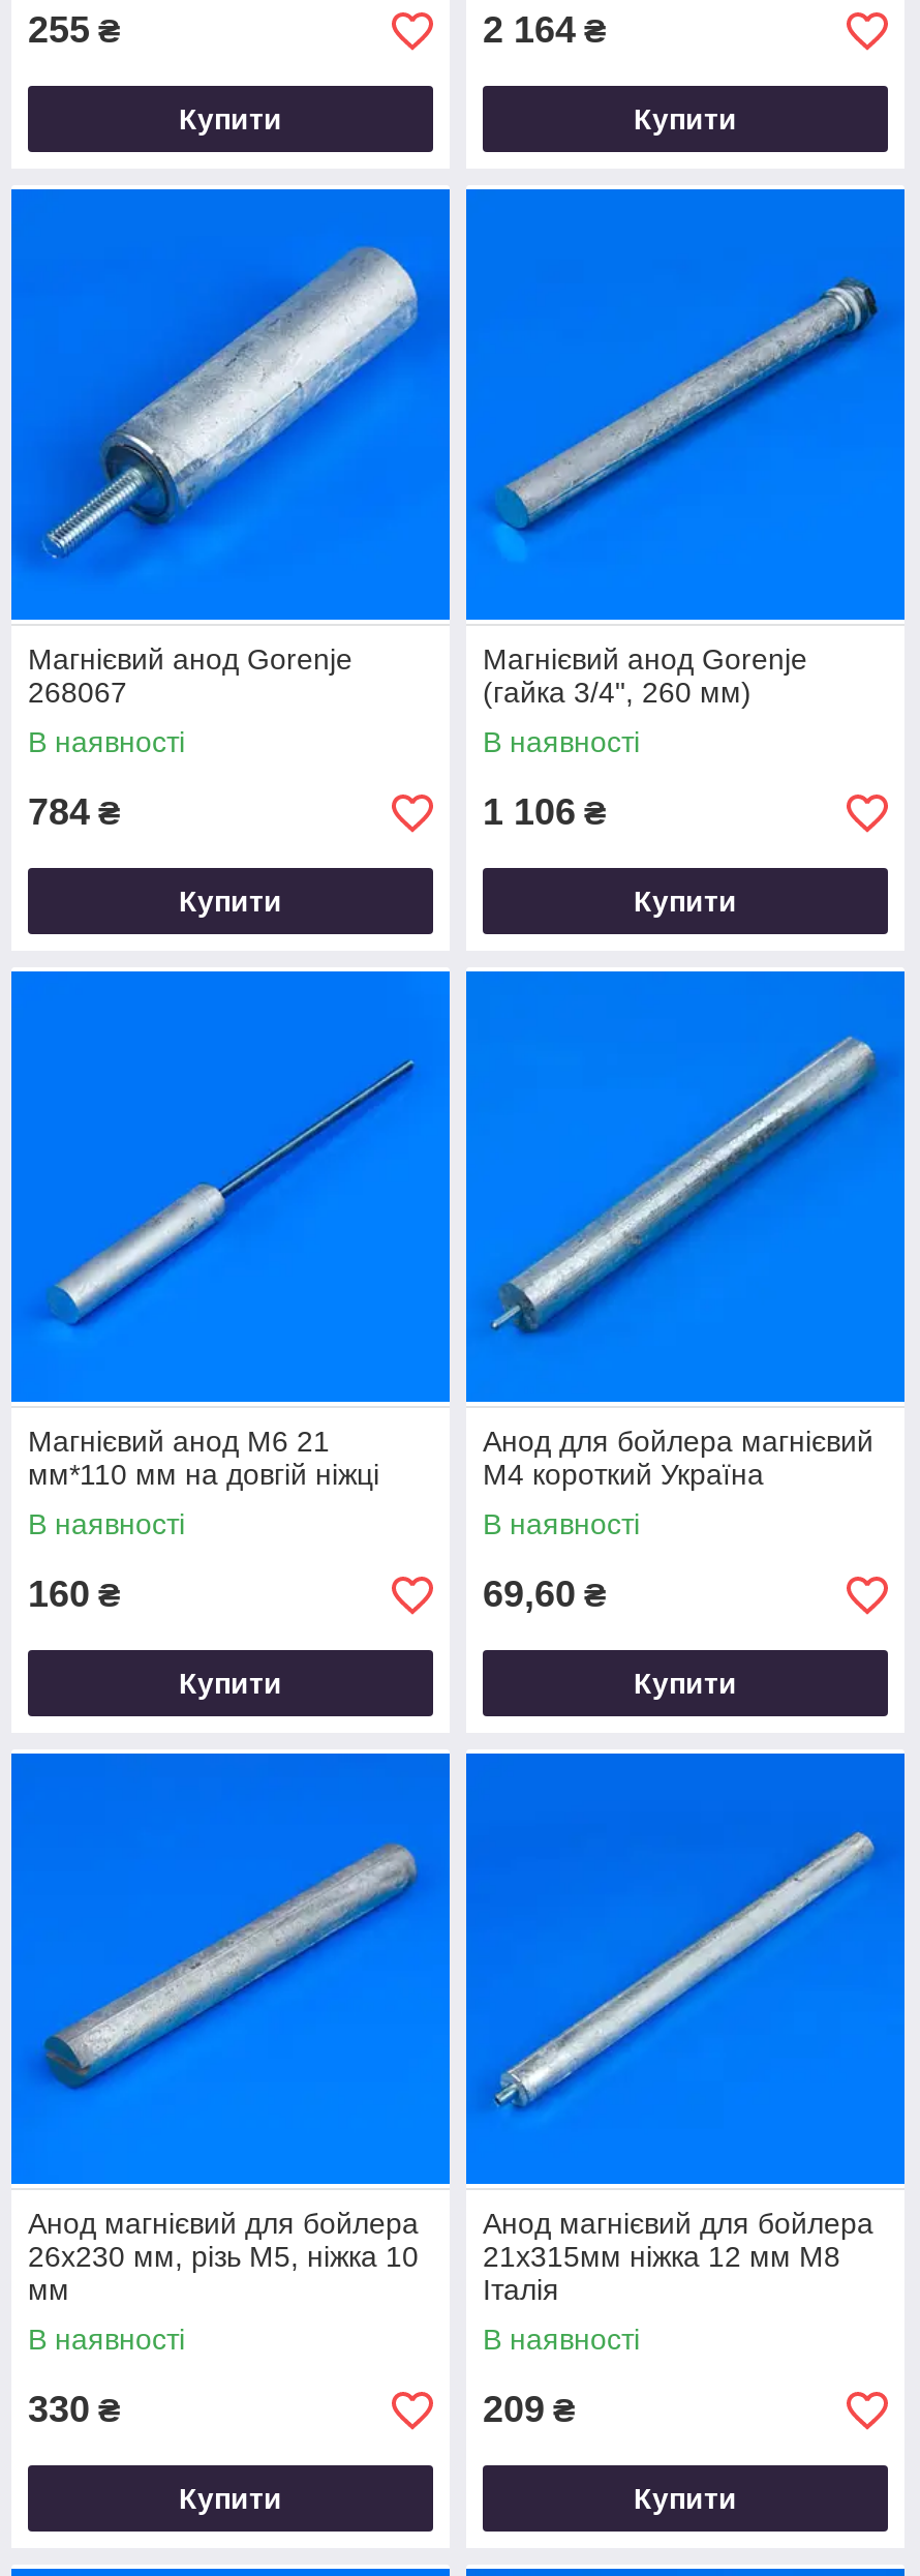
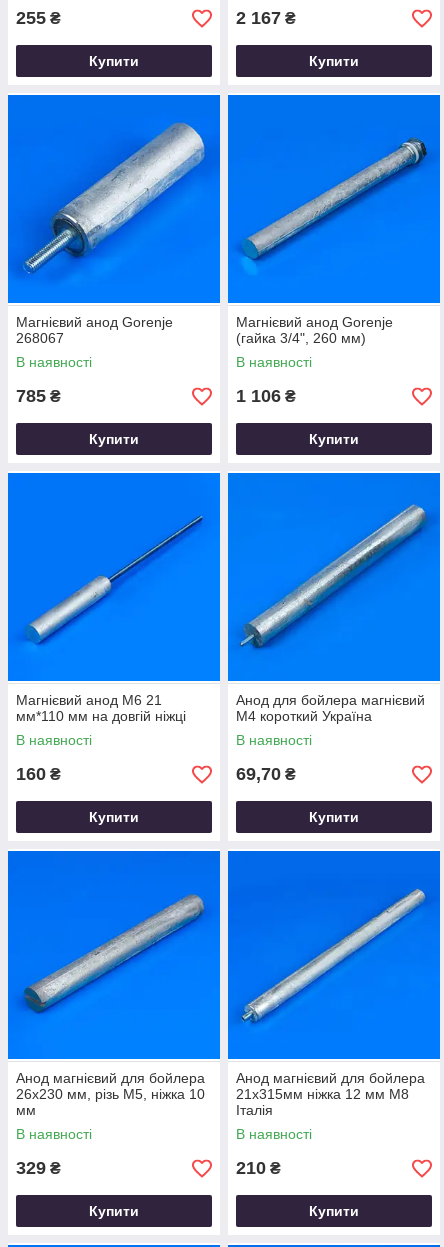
- 2 164 ₴
+ 2 167 ₴

- 784 ₴
+ 785 ₴

- 69,60 ₴
+ 69,70 ₴

- 330 ₴
+ 329 ₴

- 209 ₴
+ 210 ₴
